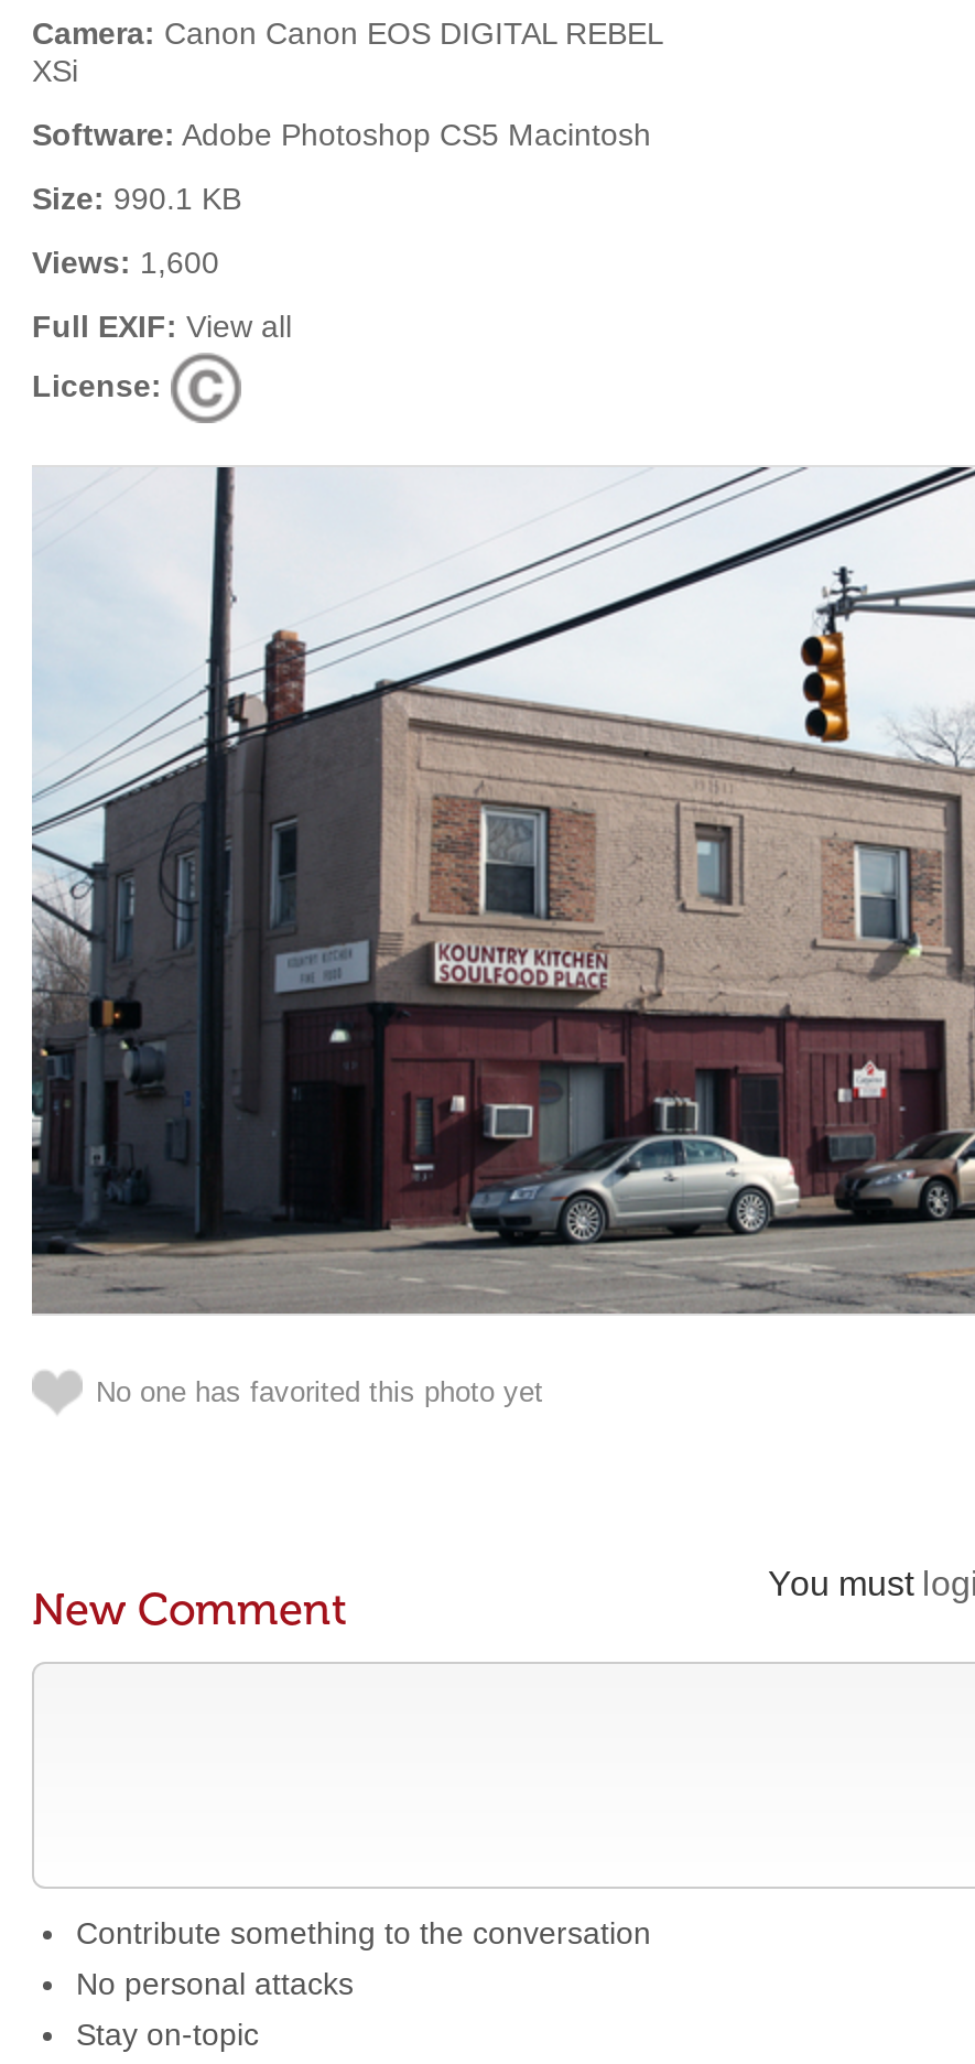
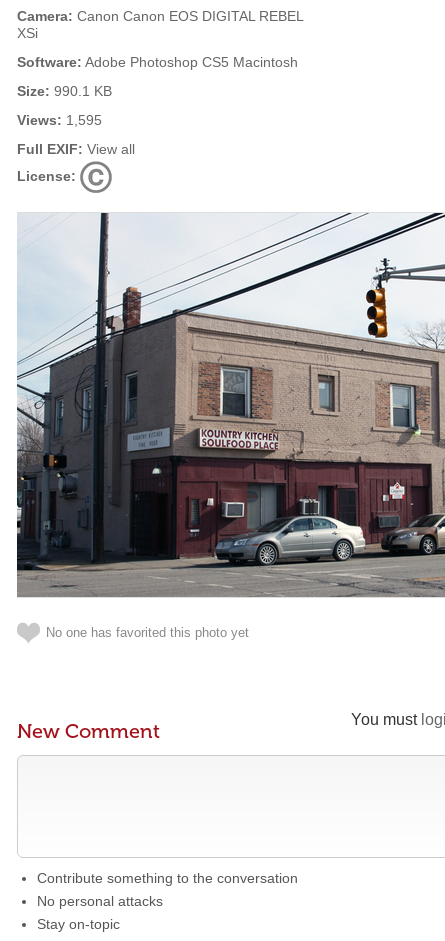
- Views: 1,600
+ Views: 1,595
